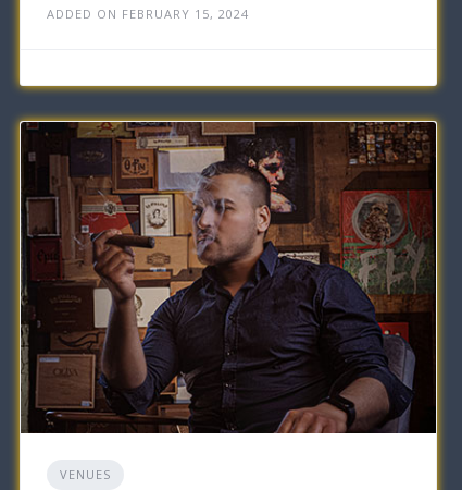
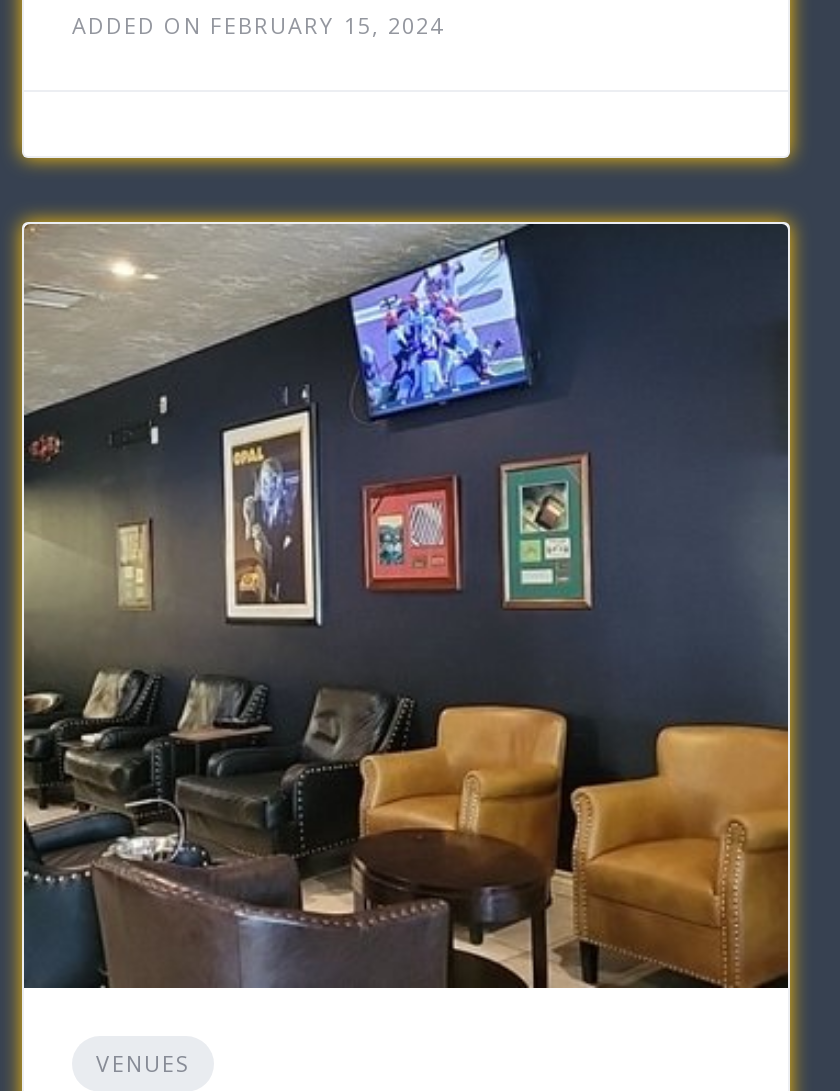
- [image]
+ [image]
